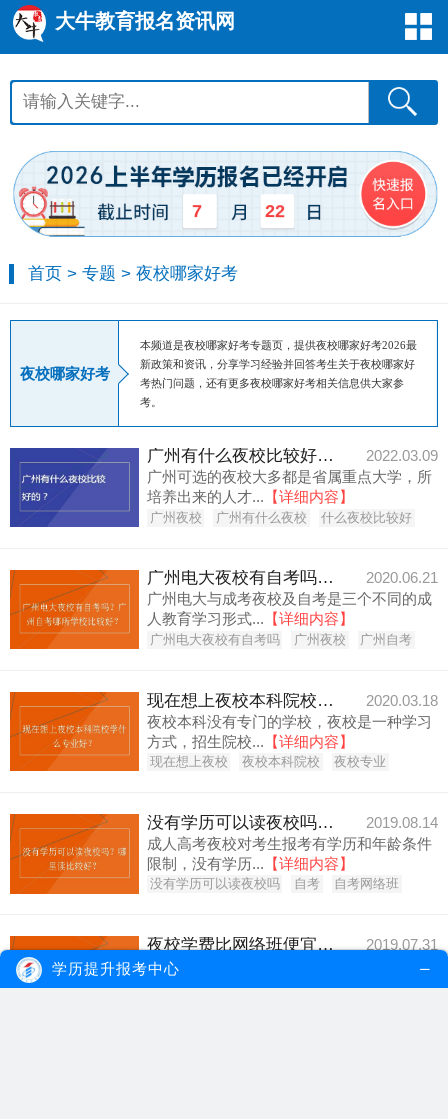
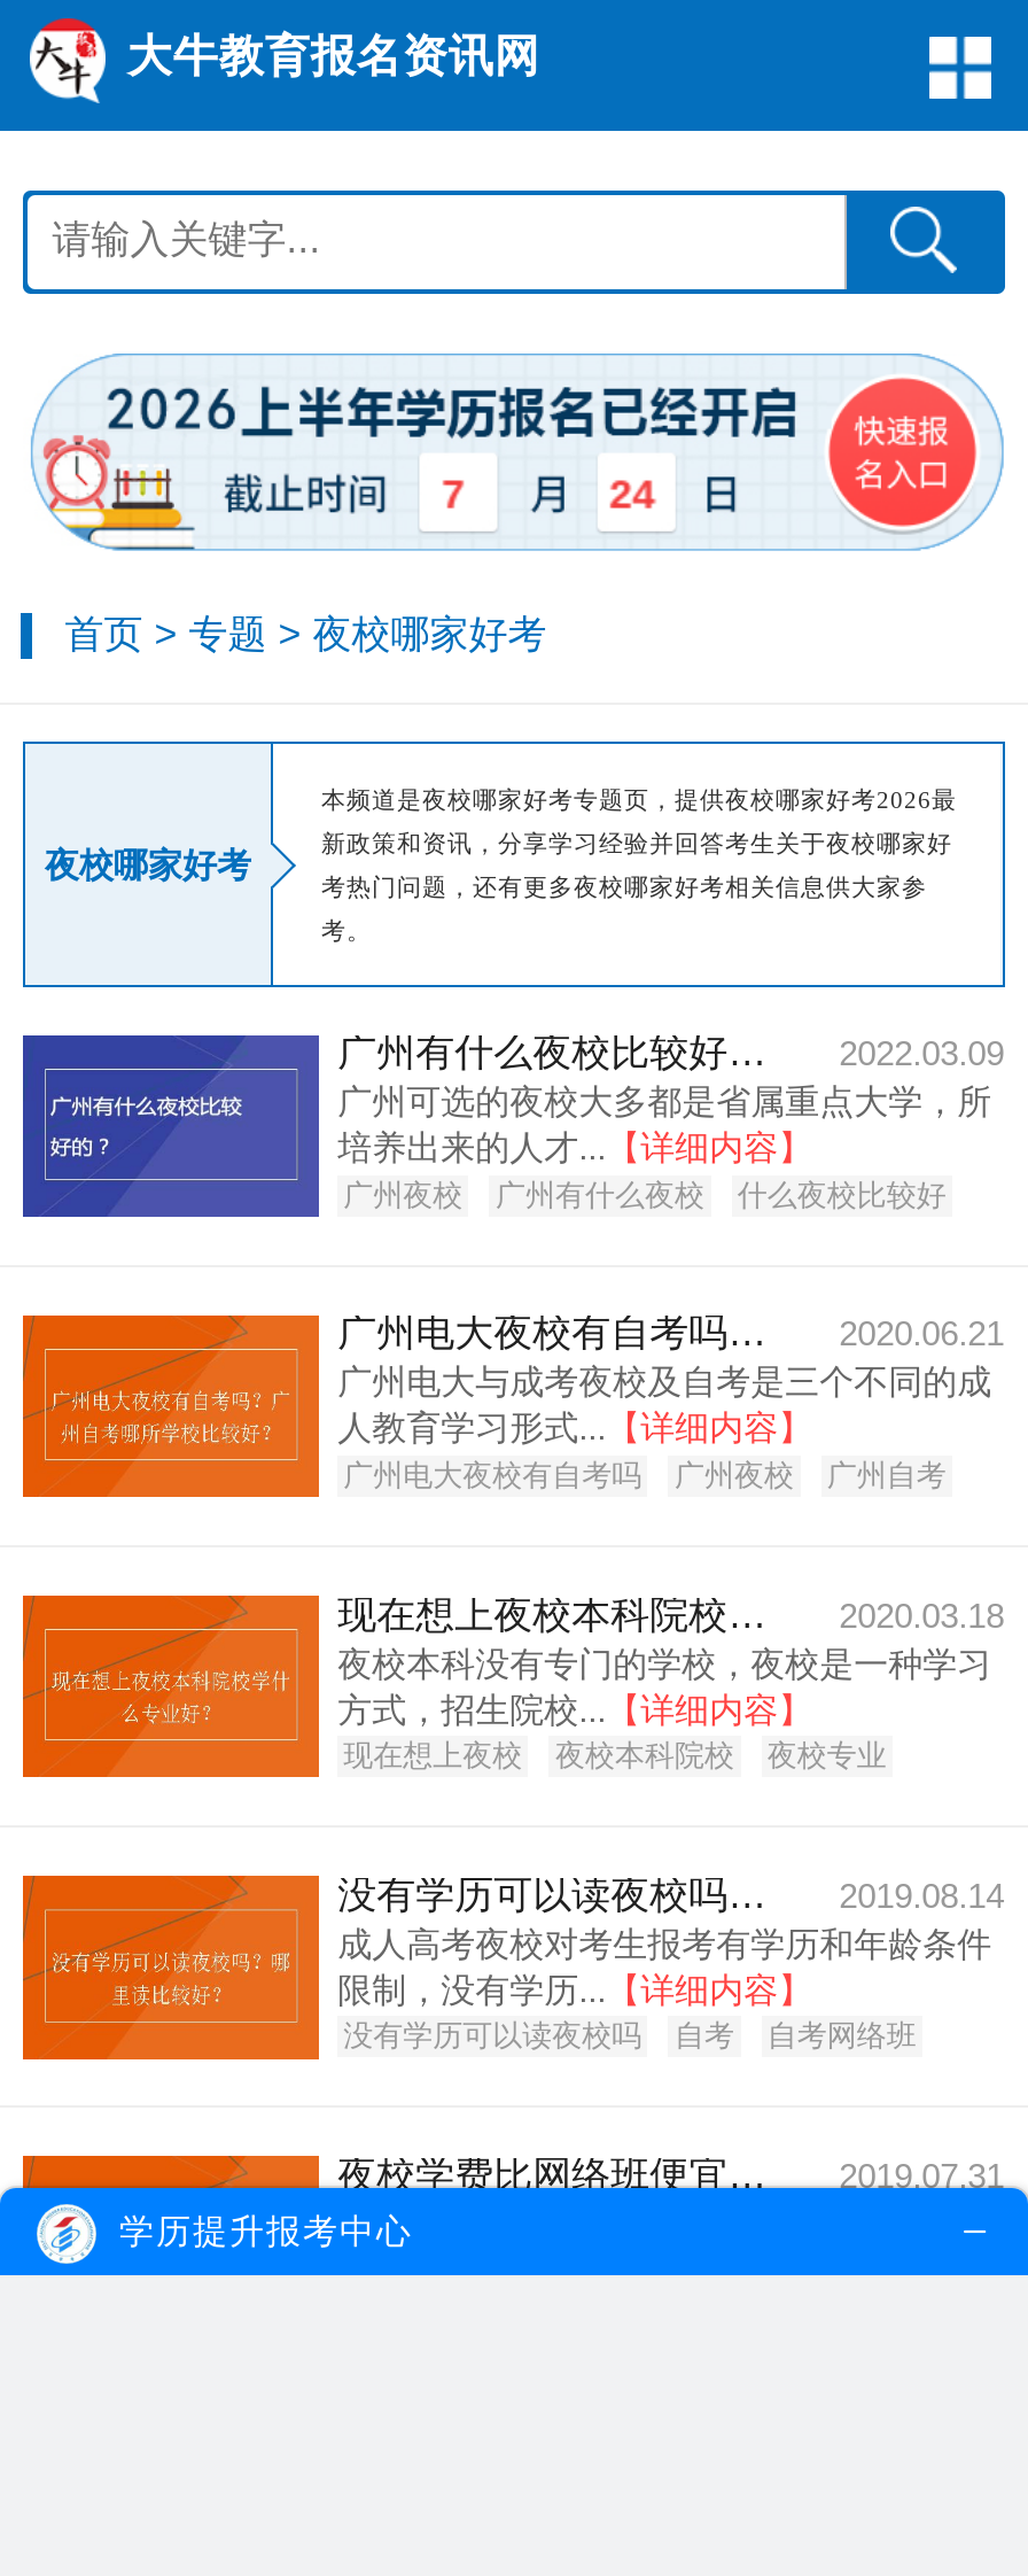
- 22
+ 24
